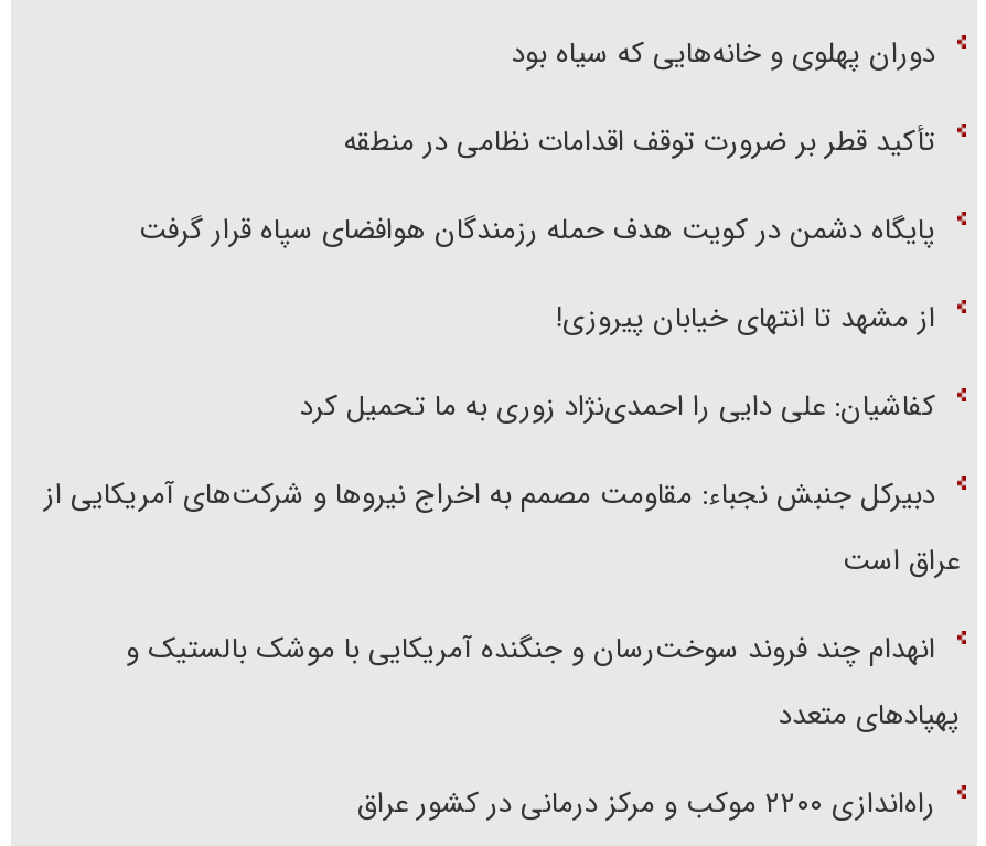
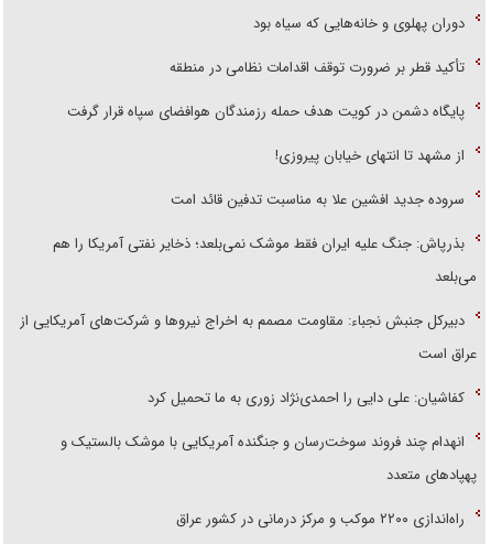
+ سروده جدید افشین علا به مناسبت تدفین قائد امت
+ بذرپاش: جنگ علیه ایران فقط موشک نمی‌بلعد؛ ذخایر نفتی آمریکا را هم
+ می‌بلعد

moved down: کفاشیان: علی دایی را احمدی‌نژاد زوری به ما تحمیل کرد
